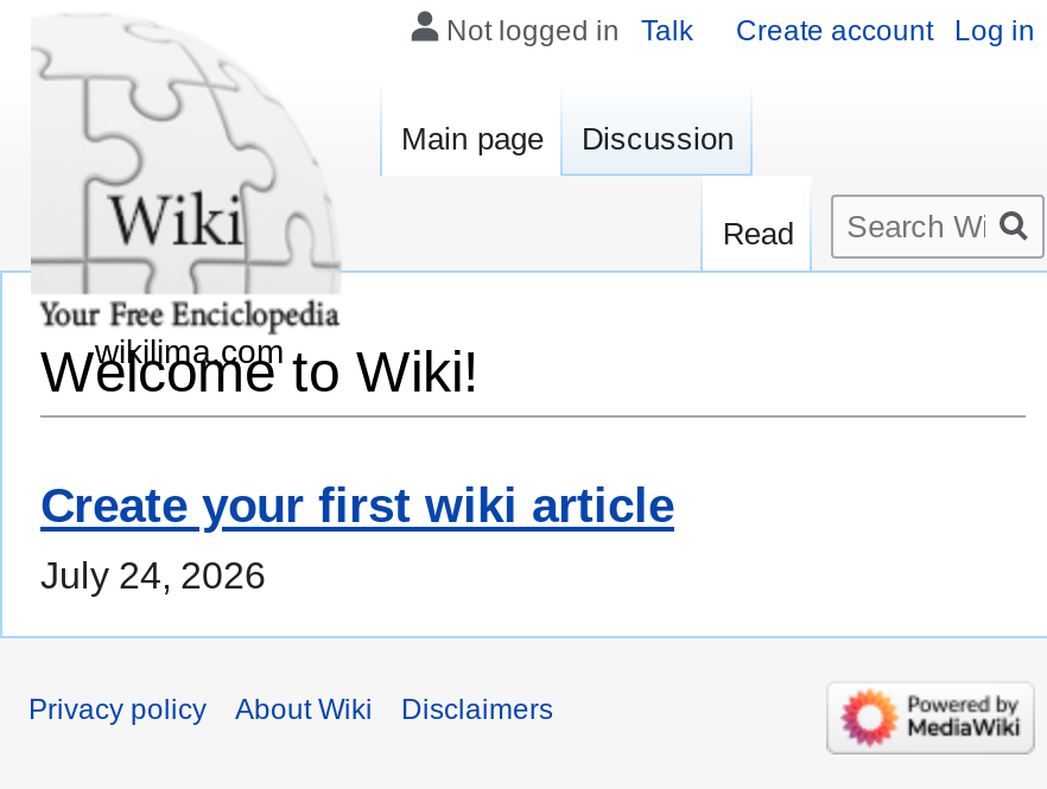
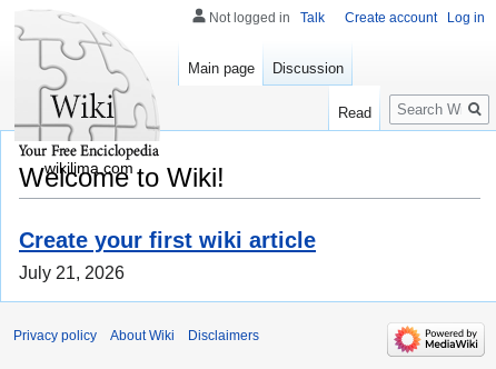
- July 24, 2026
+ July 21, 2026
